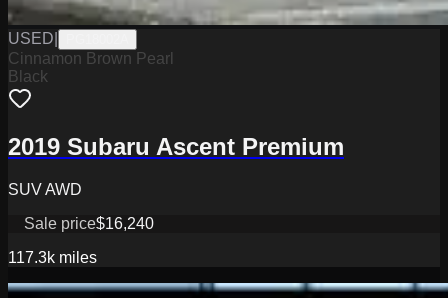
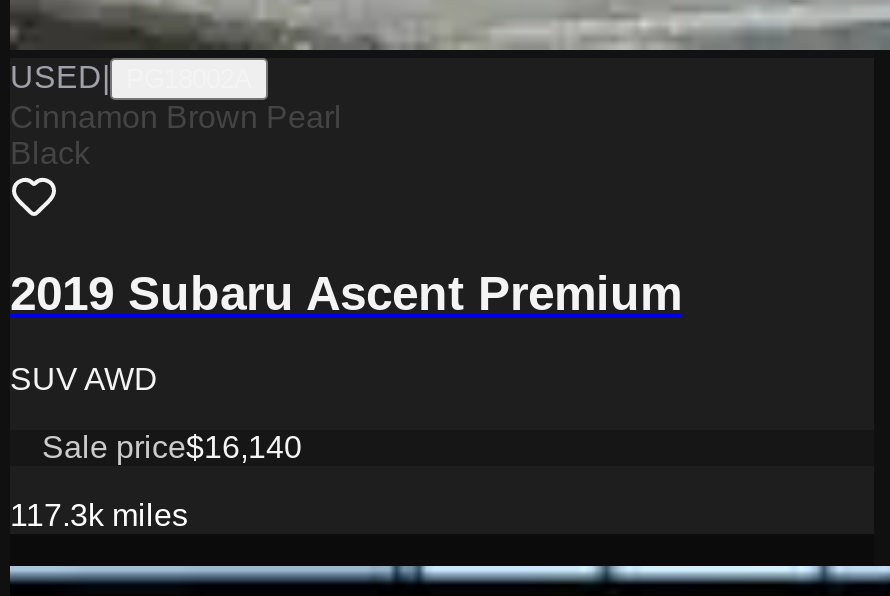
- Sale price$16,240
+ Sale price$16,140
